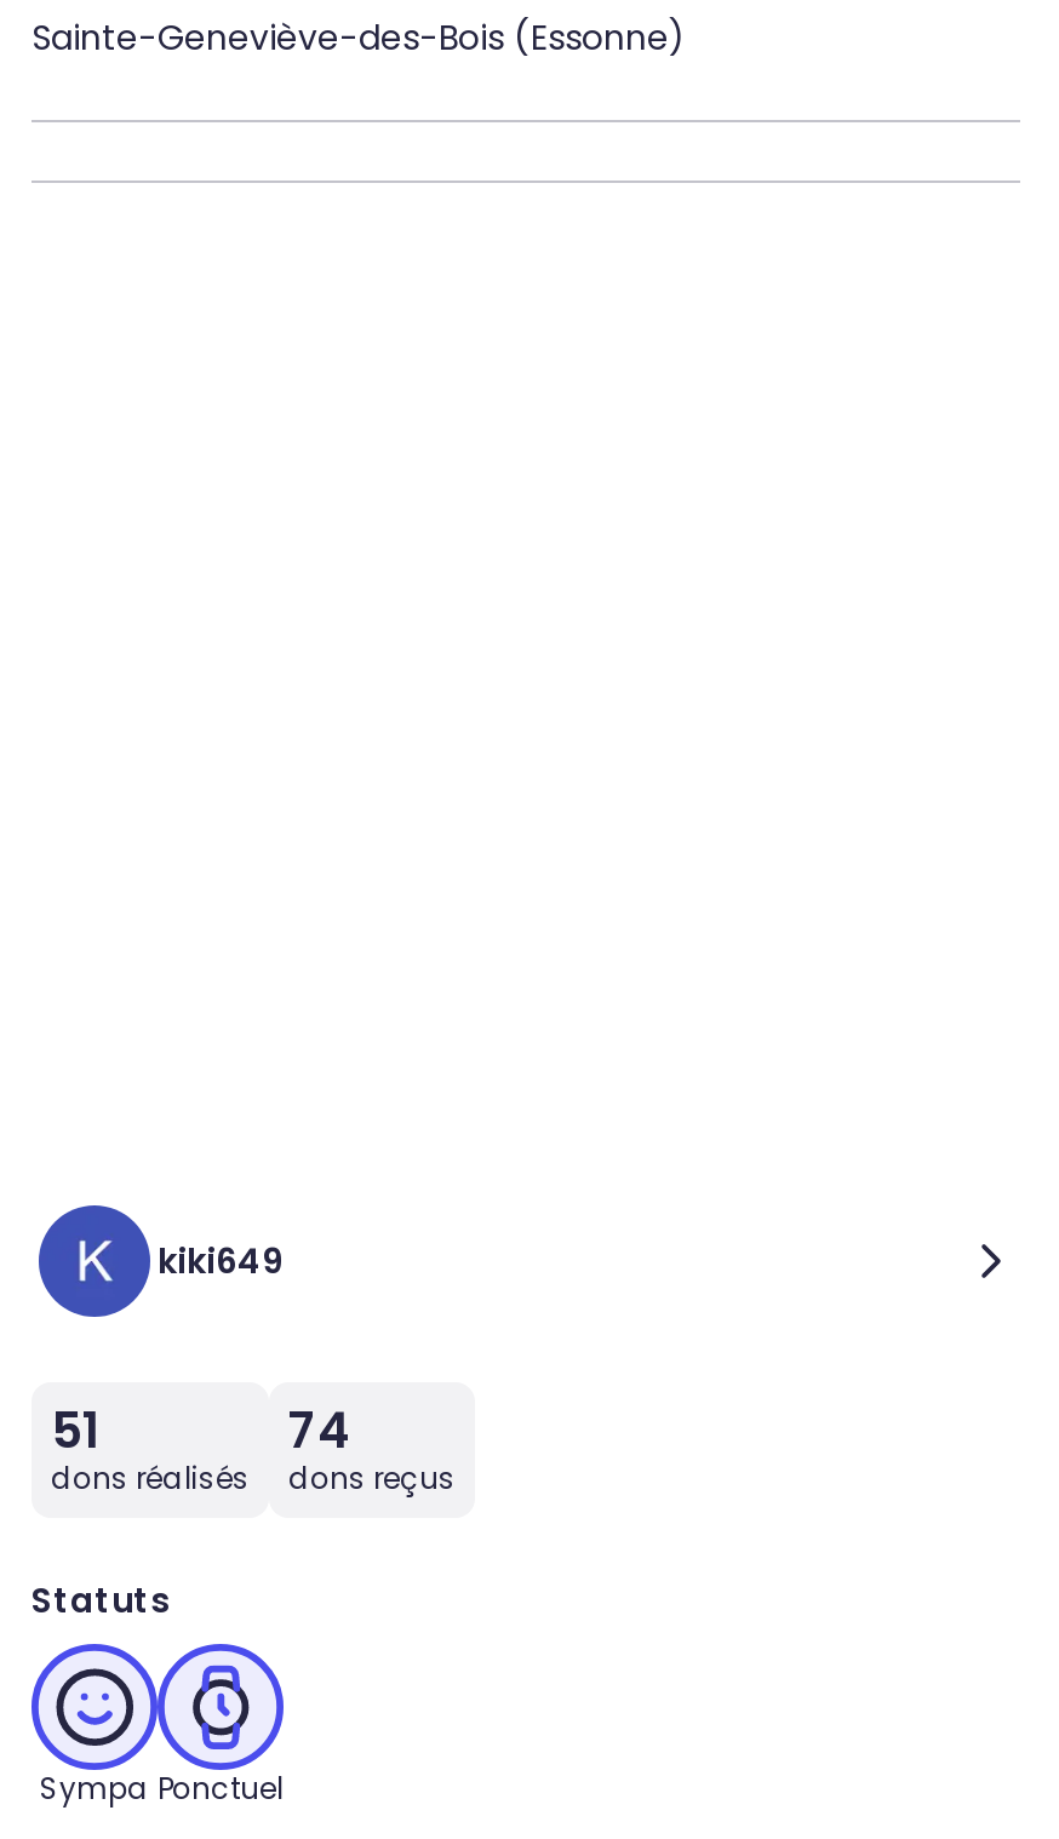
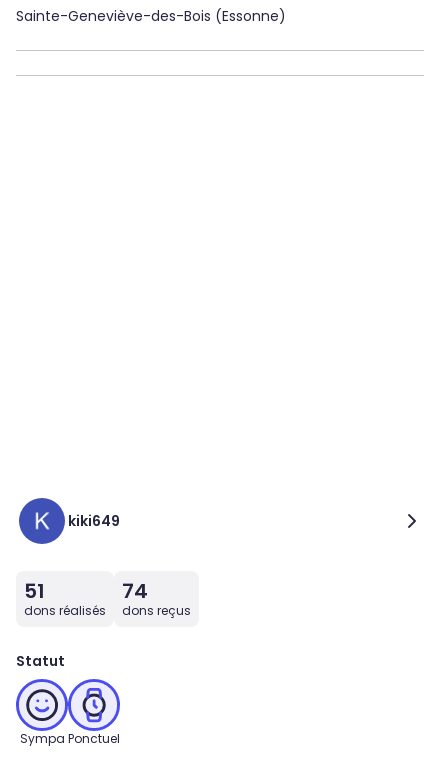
- Statuts
+ Statut
